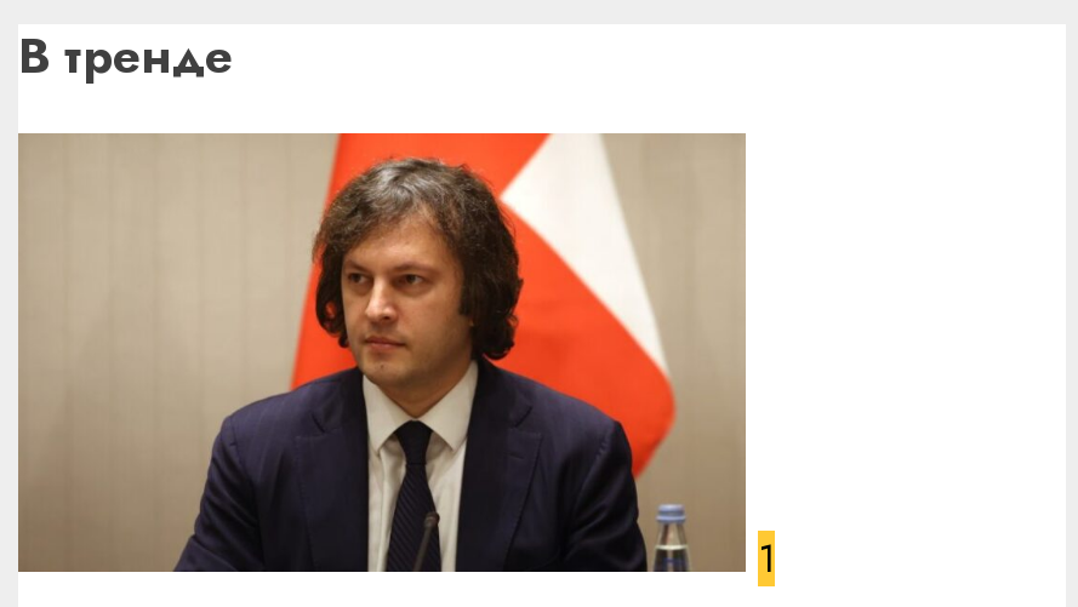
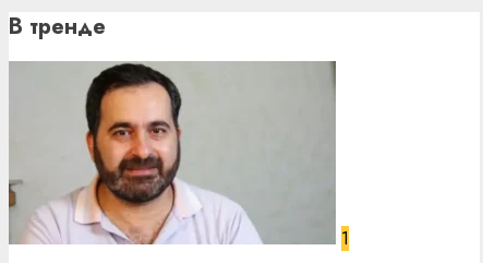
- [image]
+ [image]
